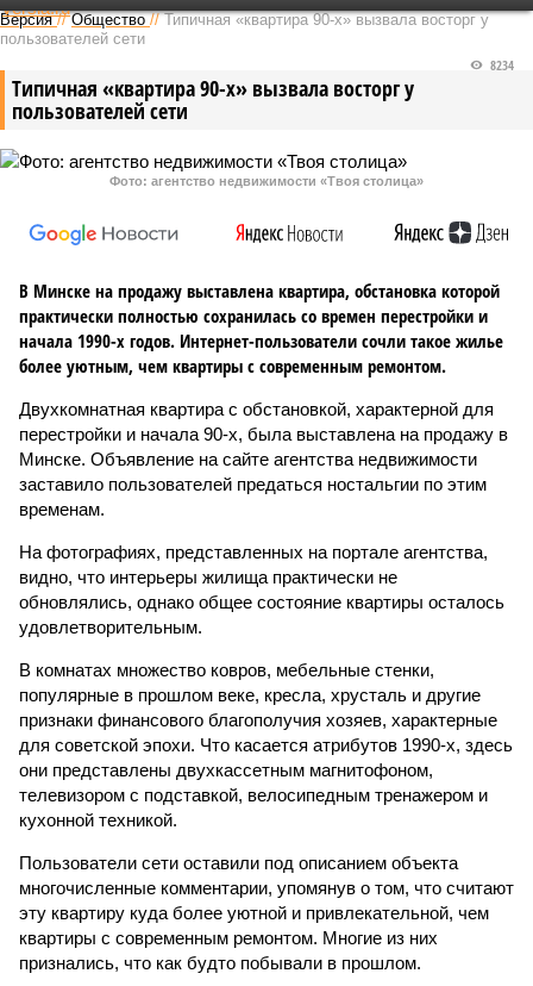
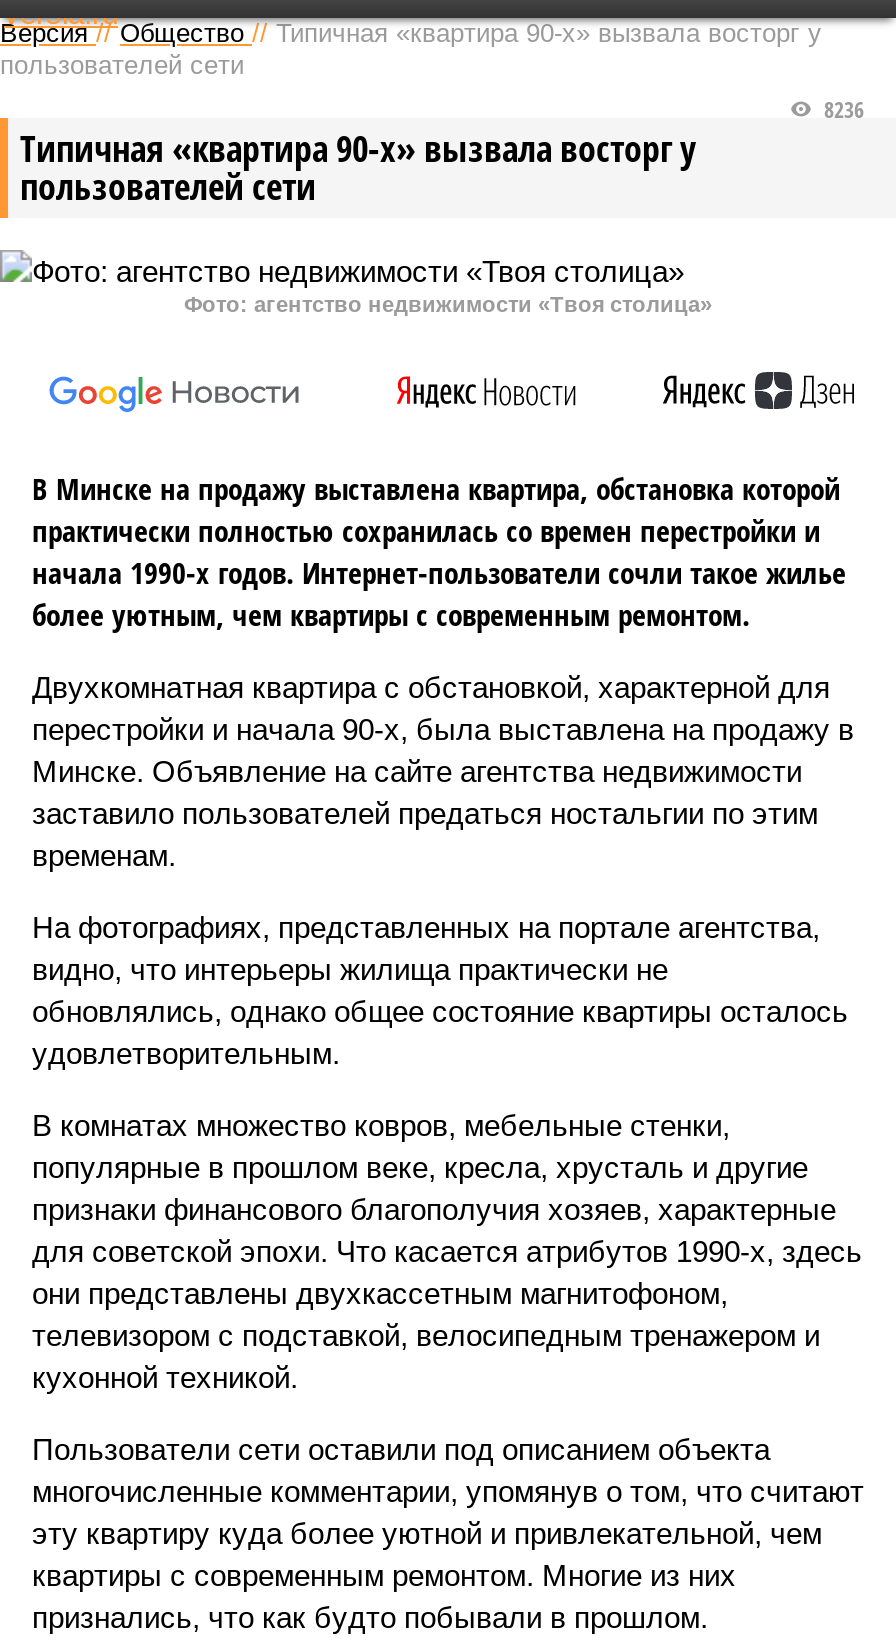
- 8234
+ 8236
